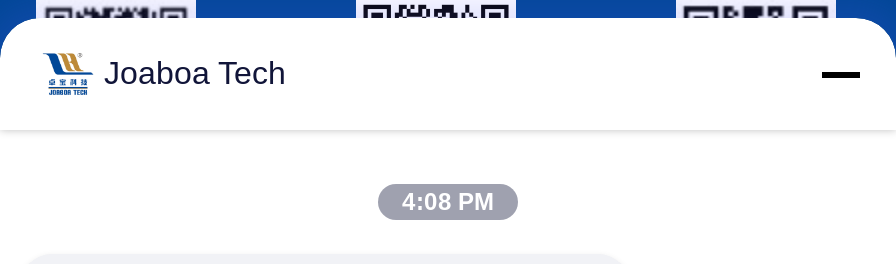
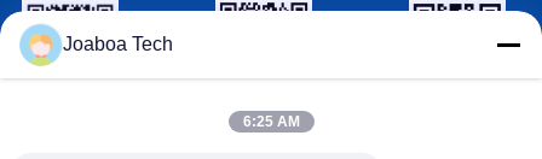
- [image]
+ [image]

- 4:08 PM
+ 6:25 AM
